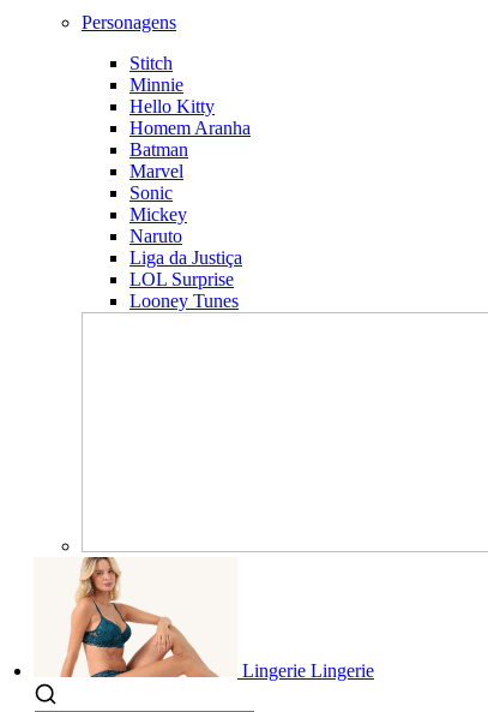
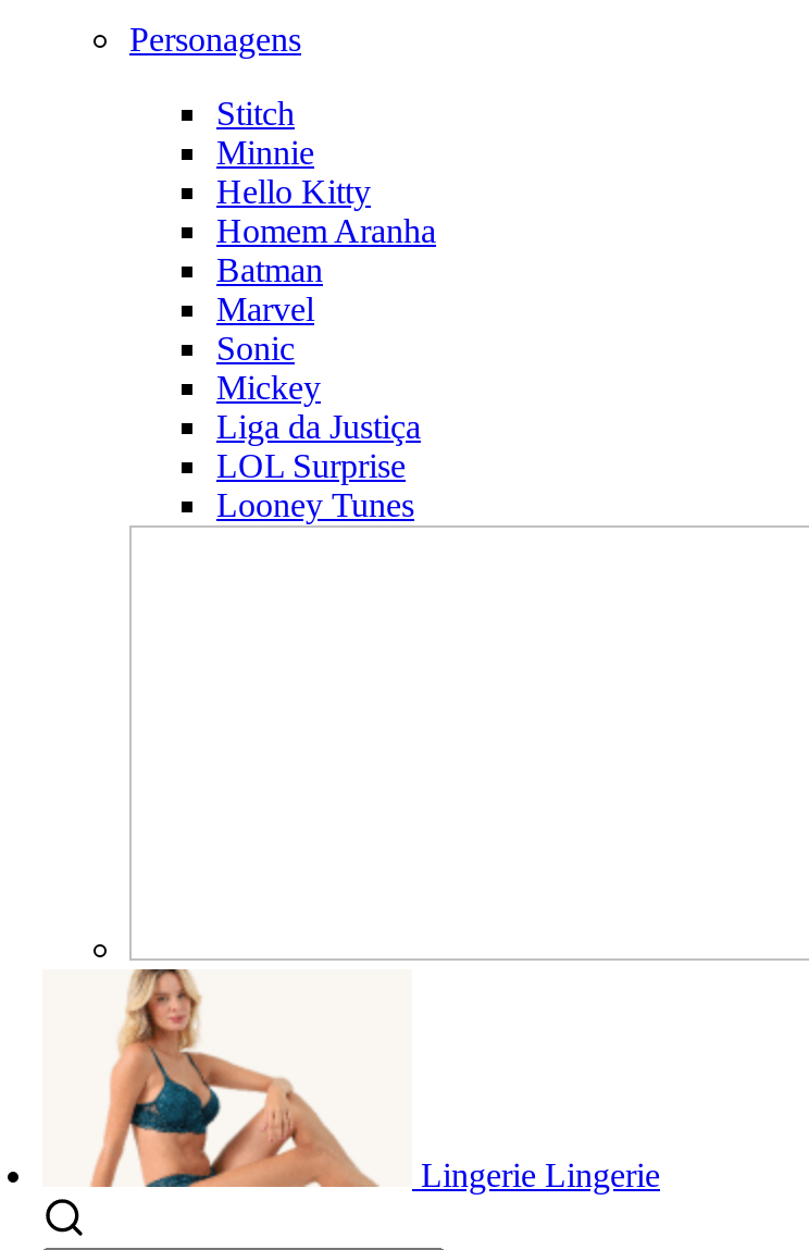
- Naruto
